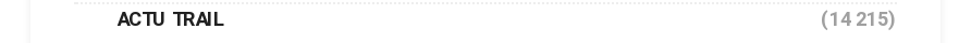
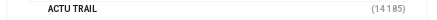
- (14 215)
+ (14 185)
